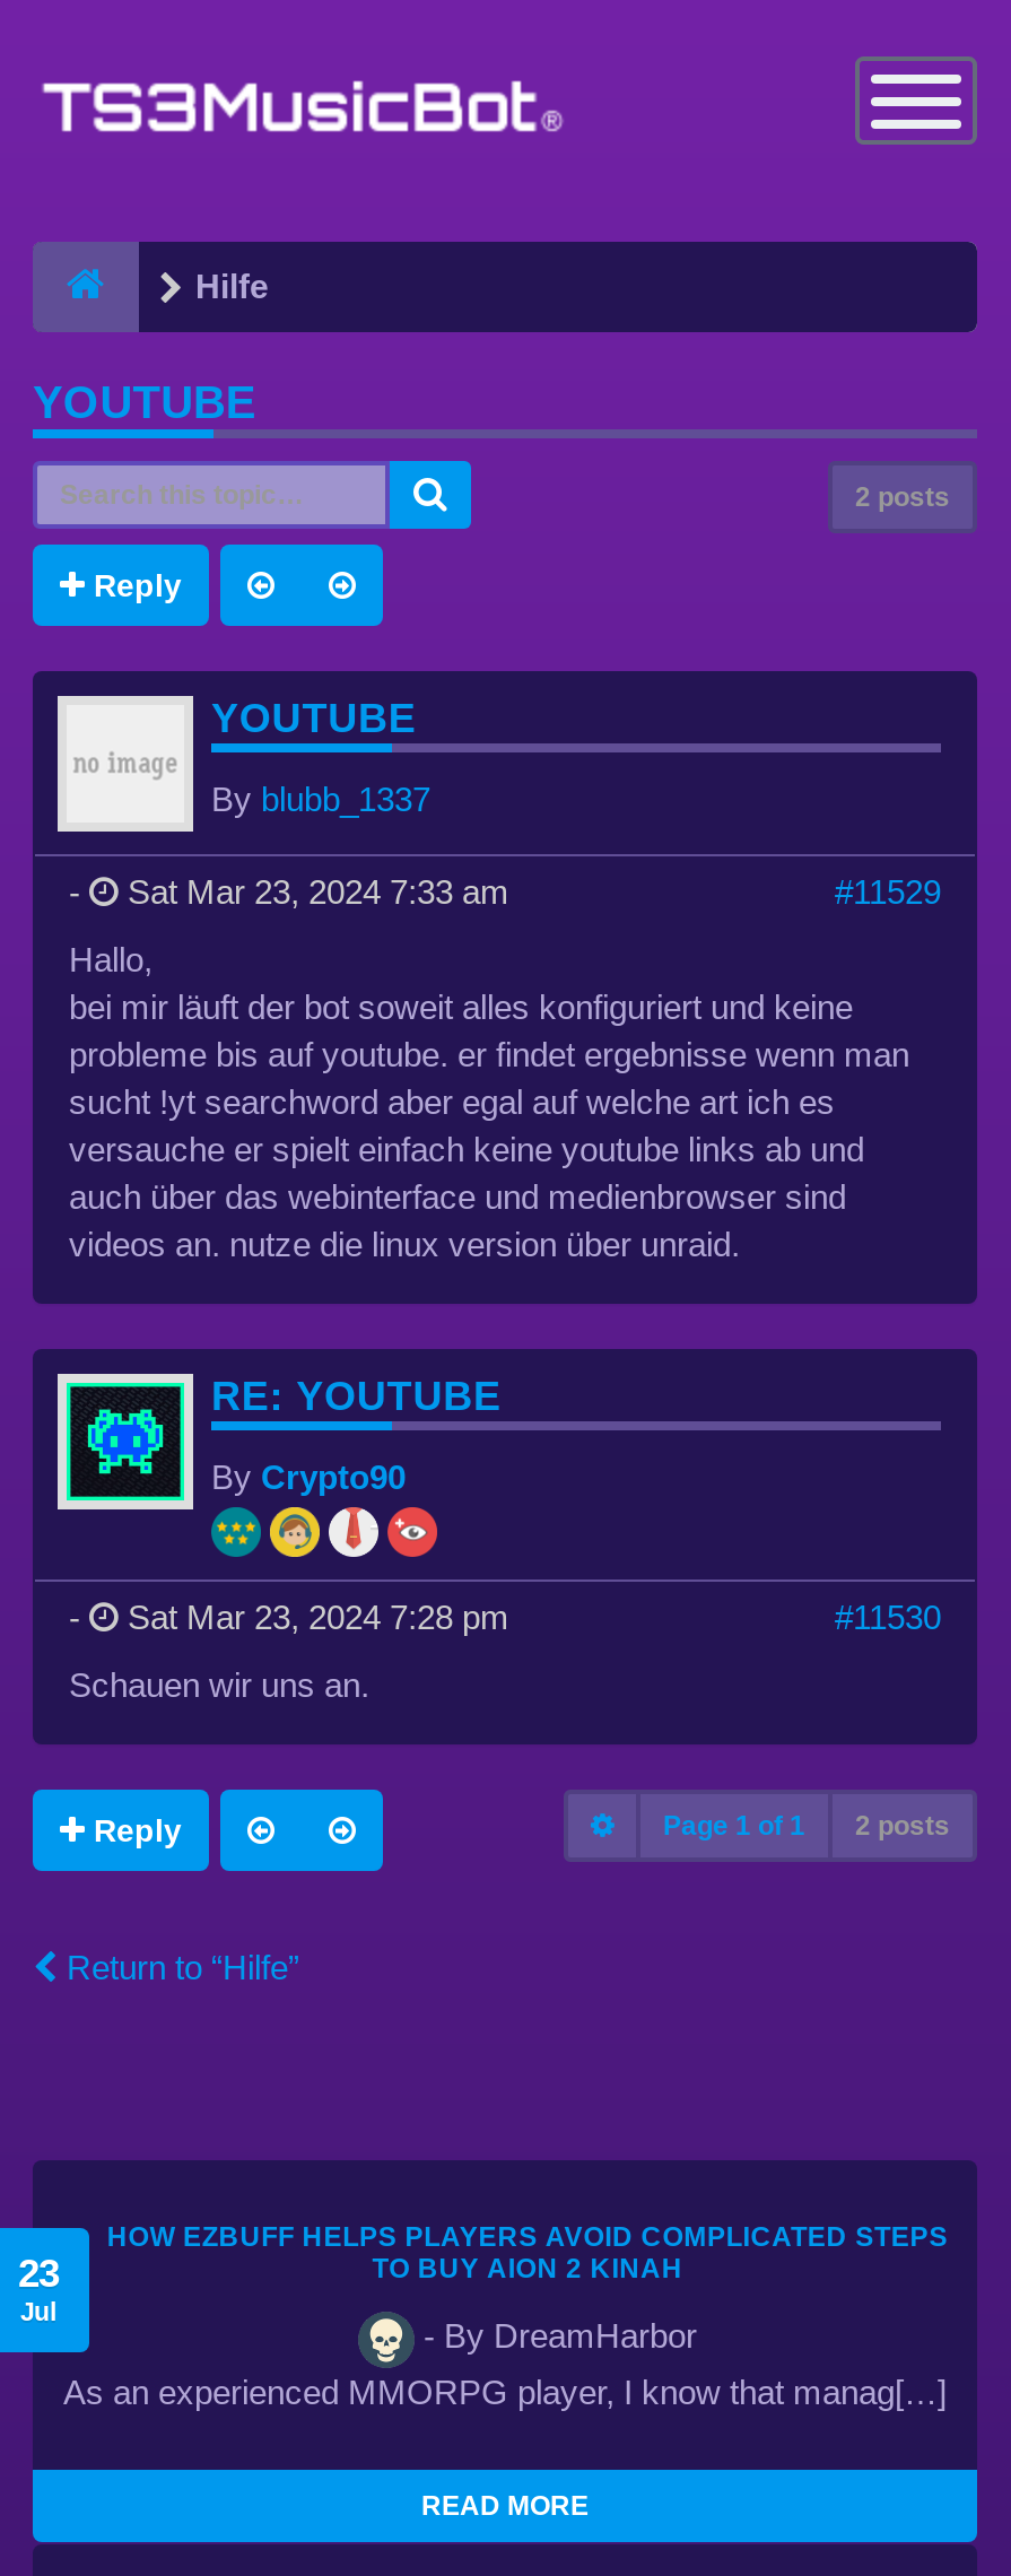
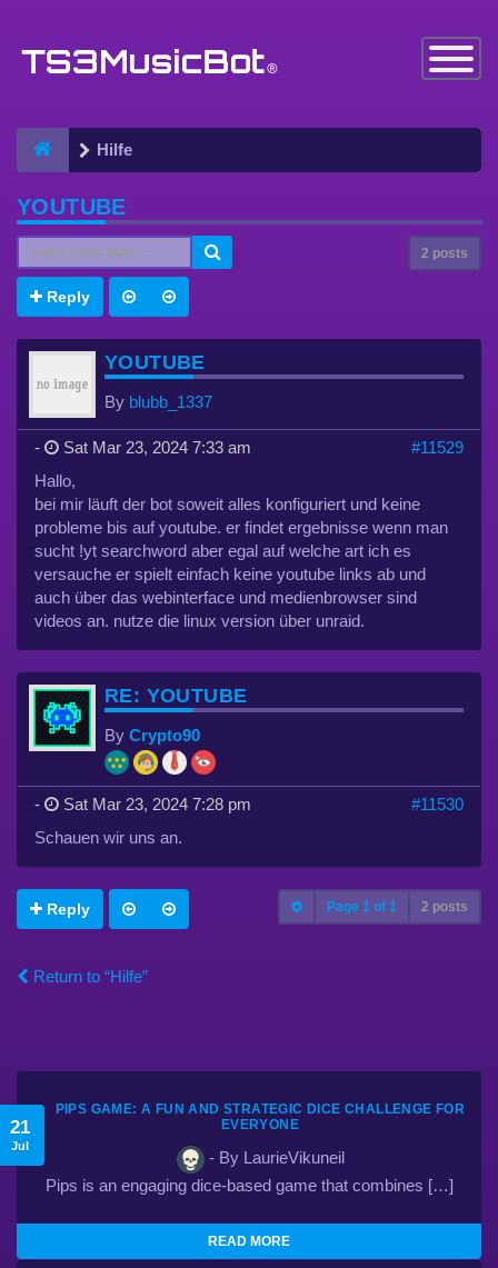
- HOW EZBUFF HELPS PLAYERS AVOID COMPLICATED STEPS
- TO BUY AION 2 KINAH
+ PIPS GAME: A FUN AND STRATEGIC DICE CHALLENGE FOR
+ EVERYONE

- 23
+ 21

- - By DreamHarbor
+ - By LaurieVikuneil

- As an experienced MMORPG player, I know that manag[…]
+ Pips is an engaging dice-based game that combines […]
